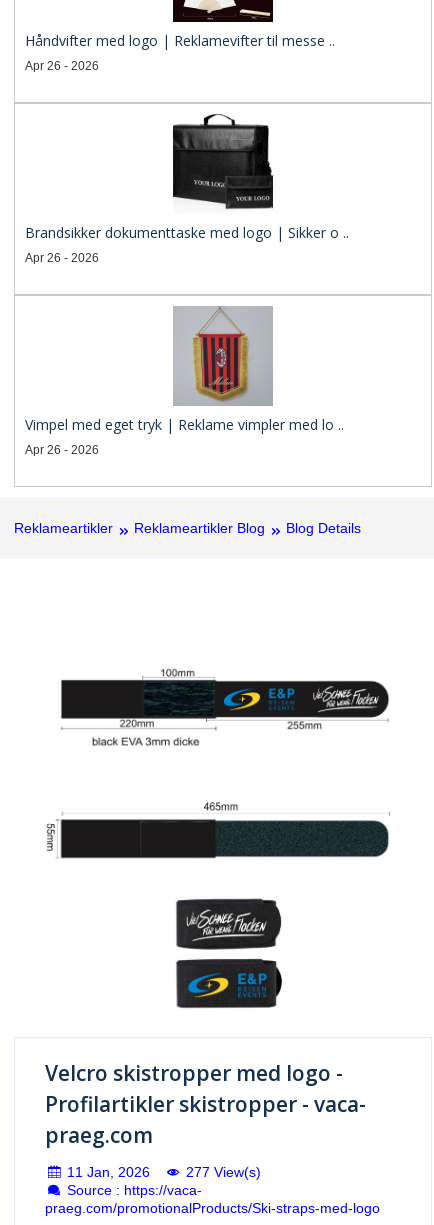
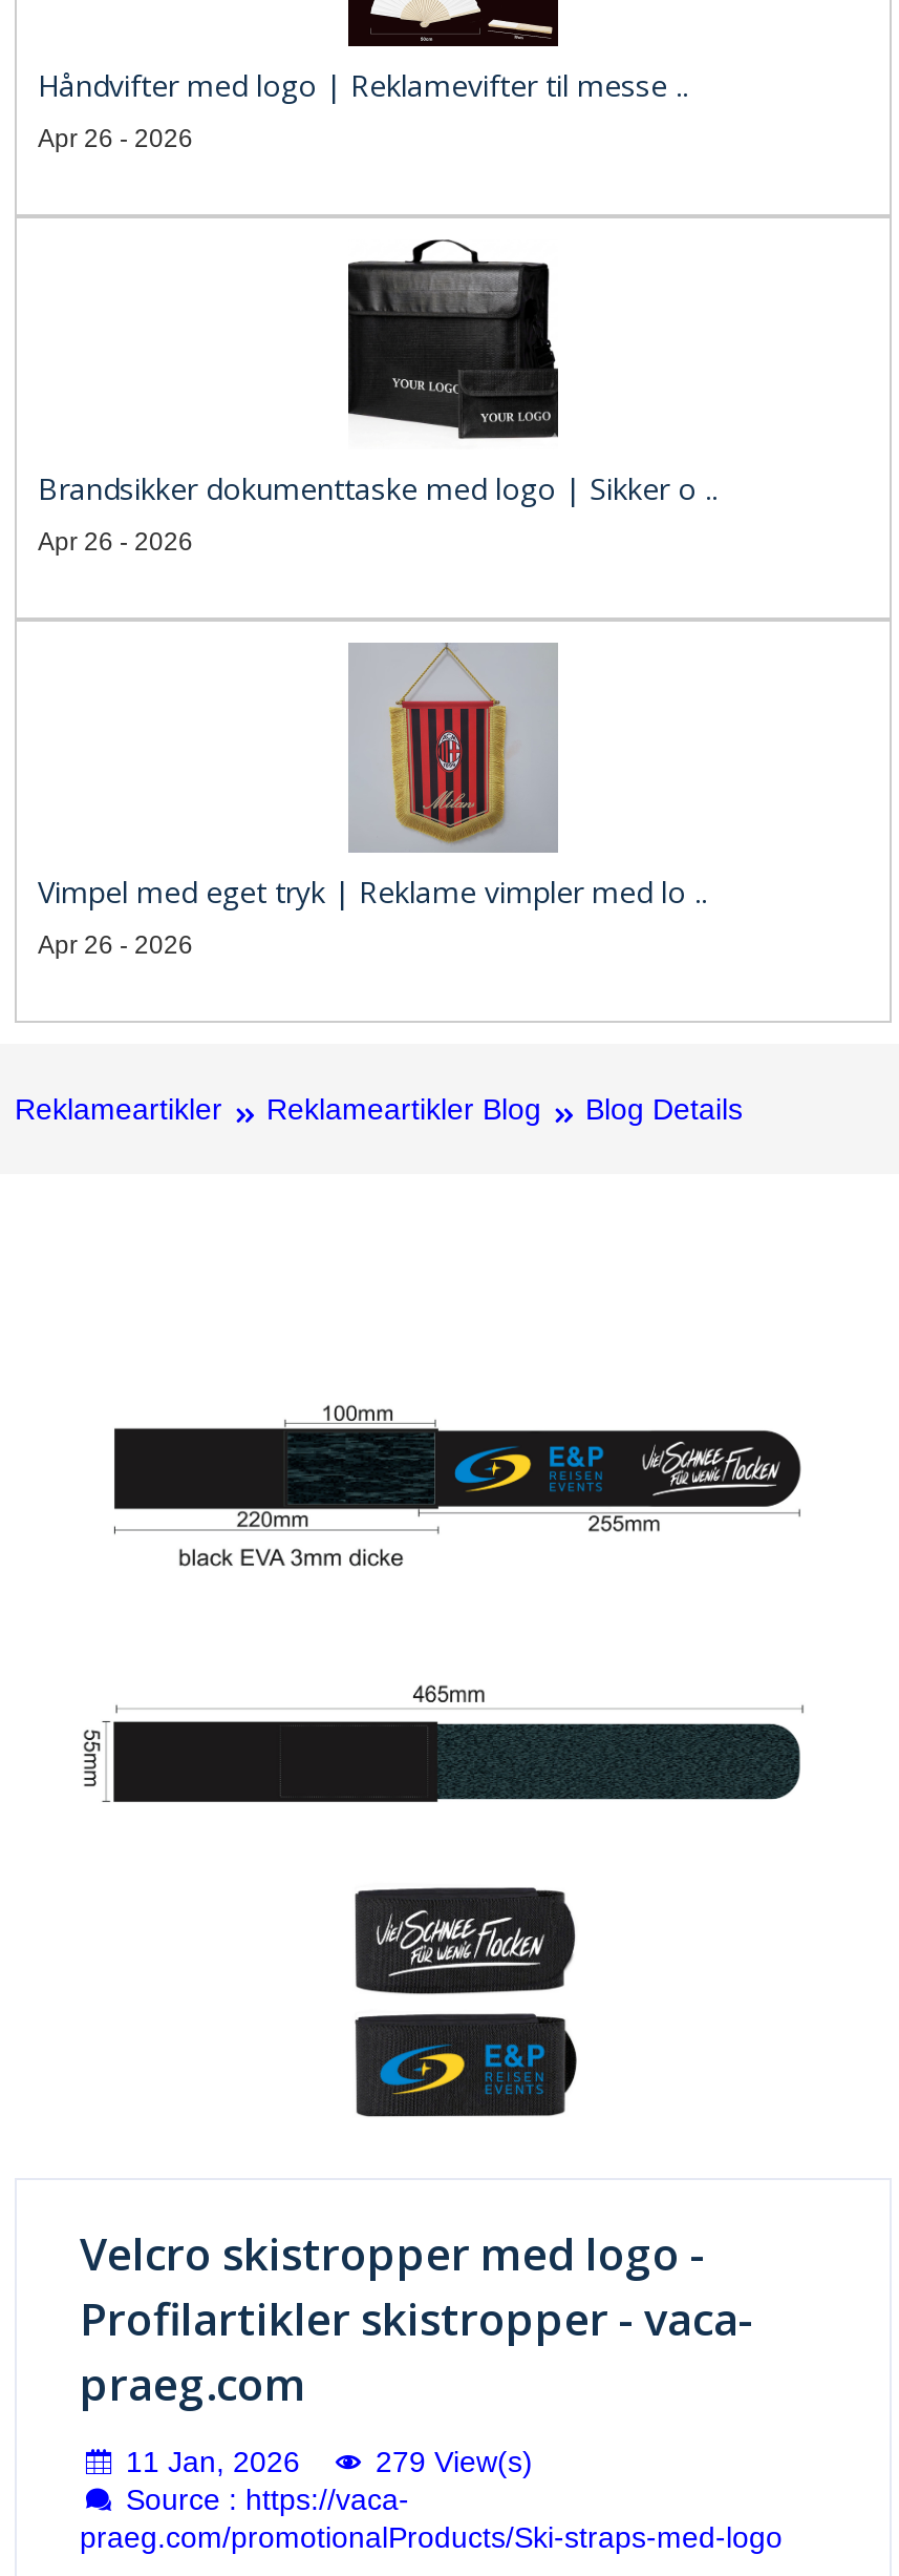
- 11 Jan, 2026 277 View(s)
+ 11 Jan, 2026 279 View(s)
